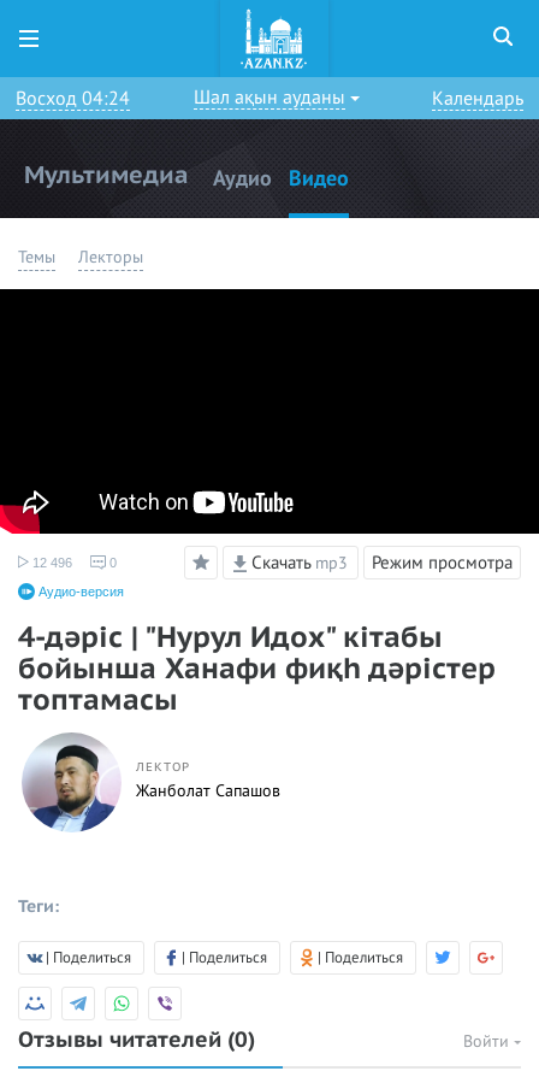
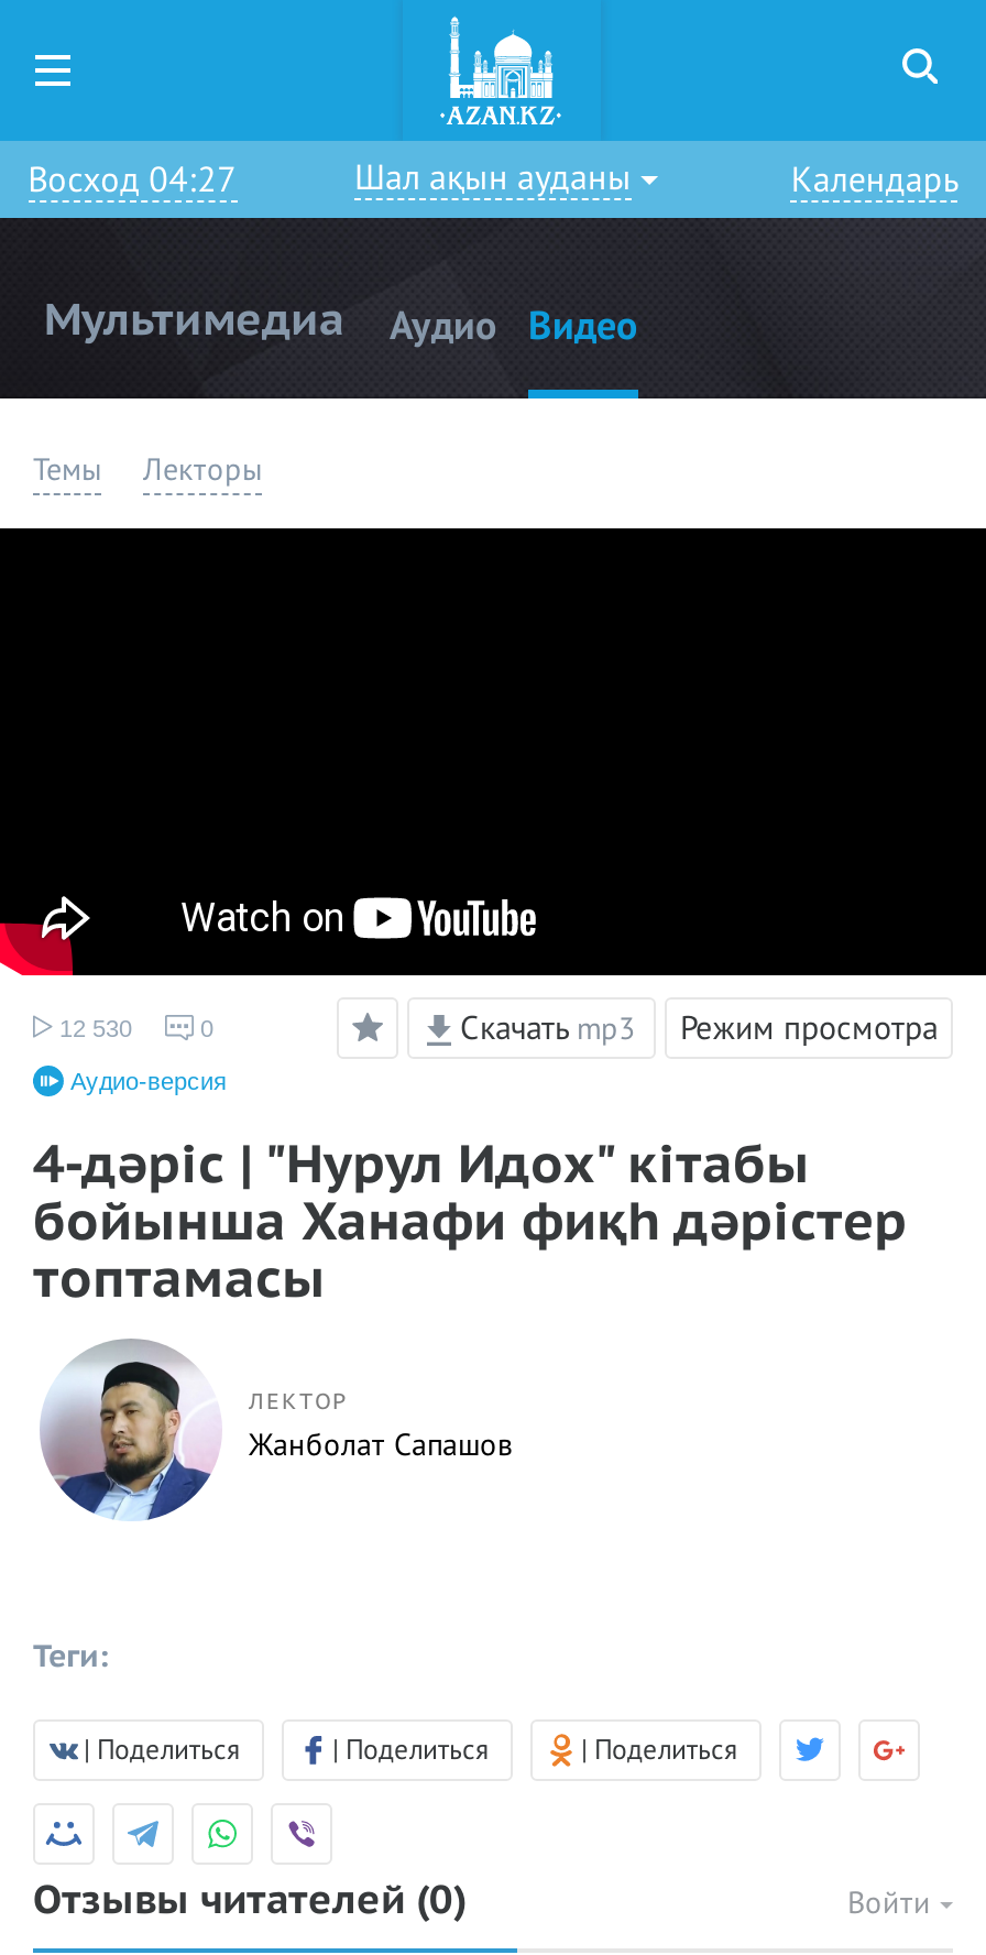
- Восход 04:24
+ Восход 04:27

- 12 496
+ 12 530
